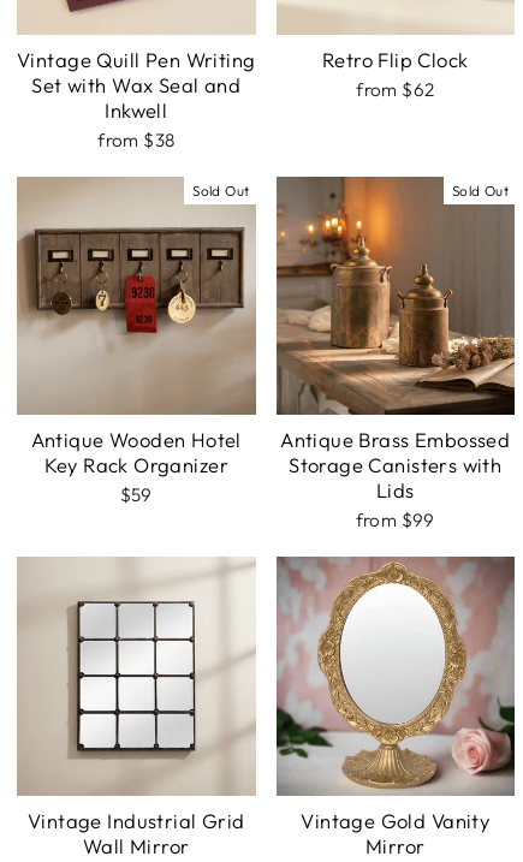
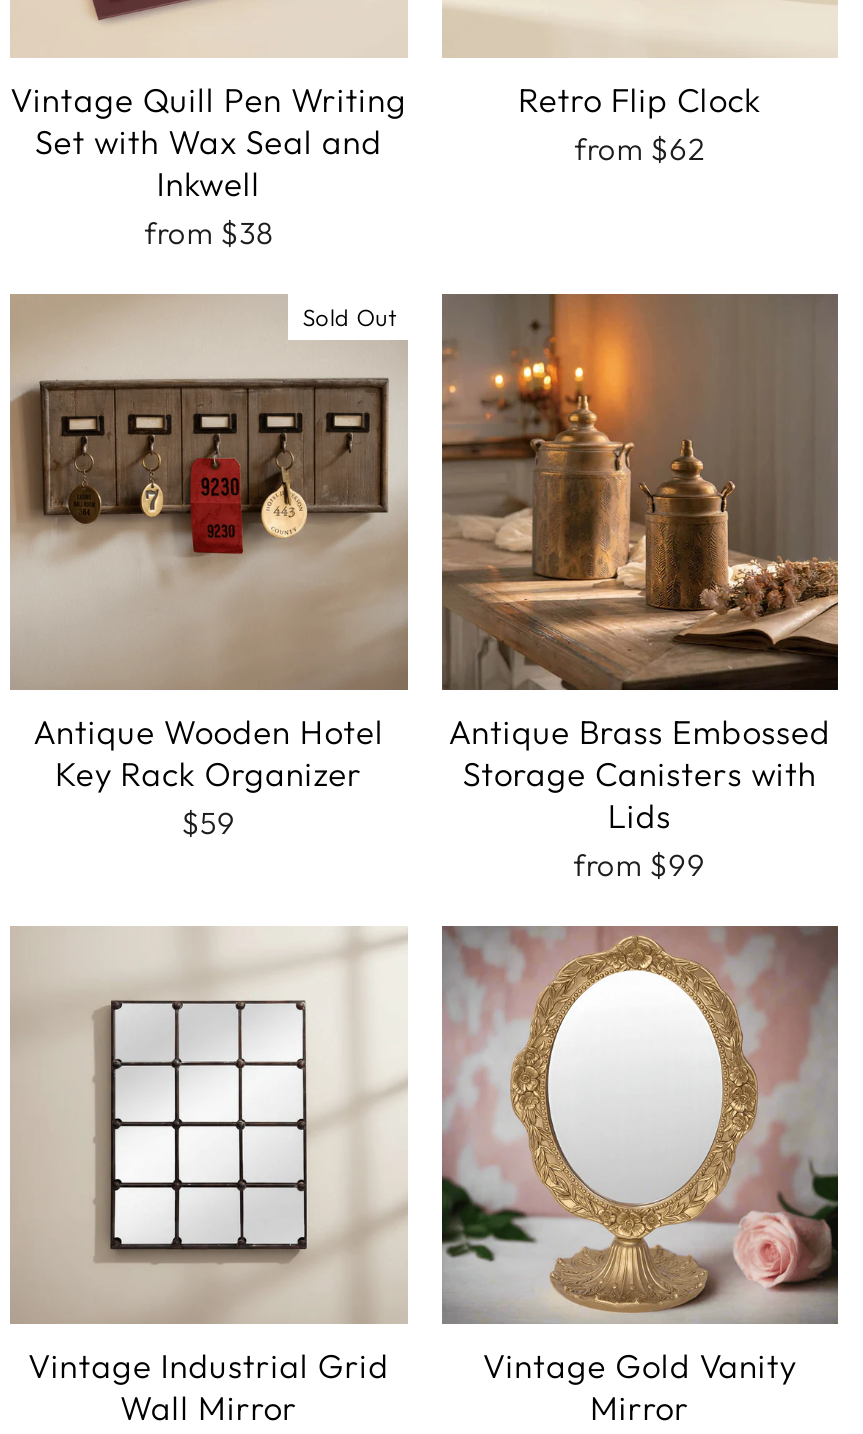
- Sold Out
